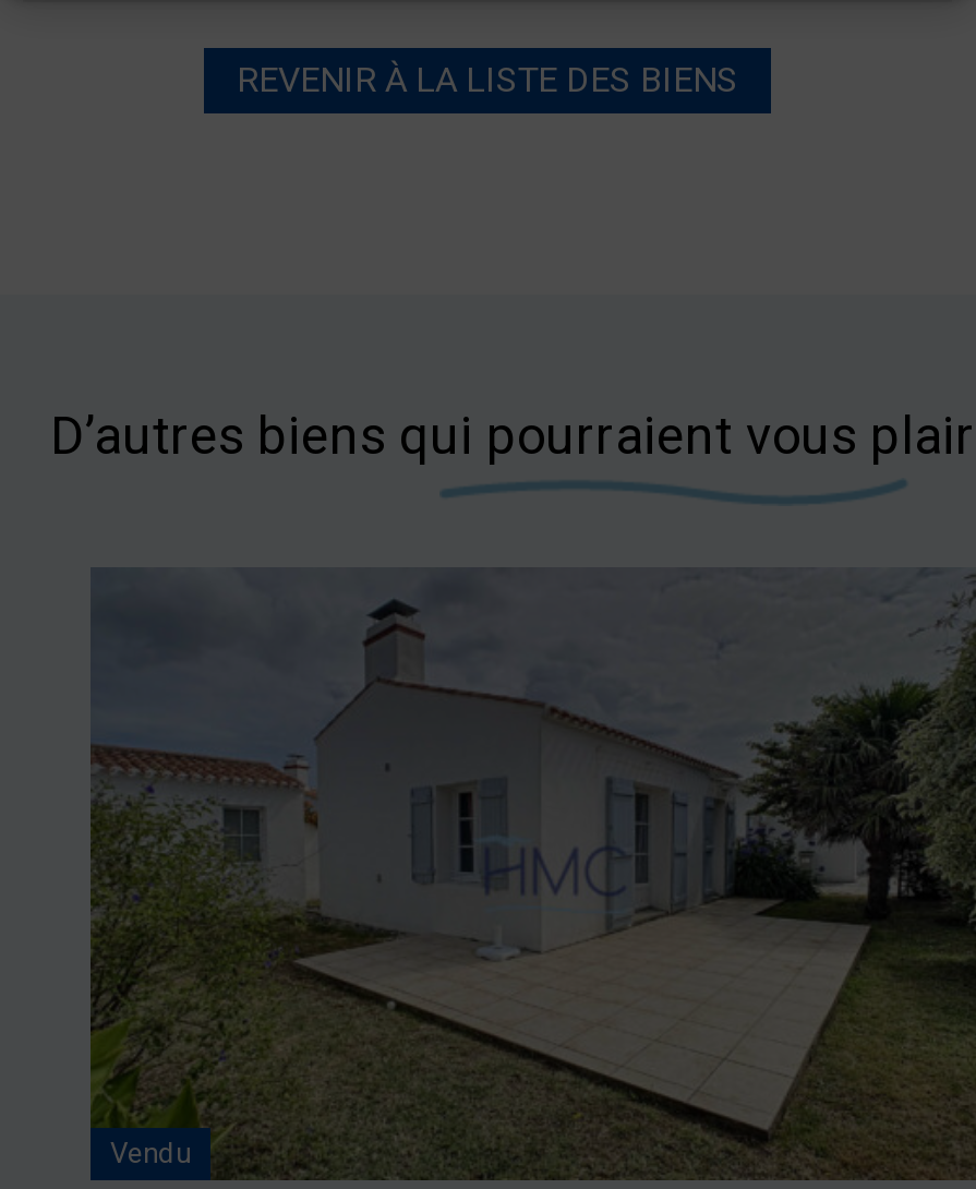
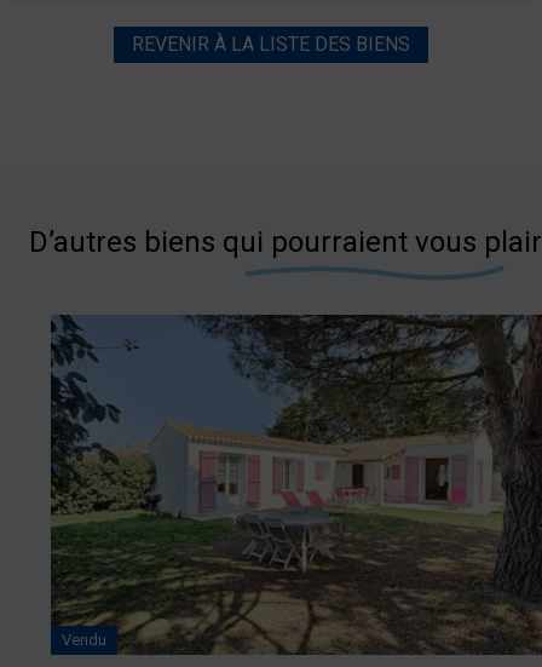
- [image]
+ [image]
